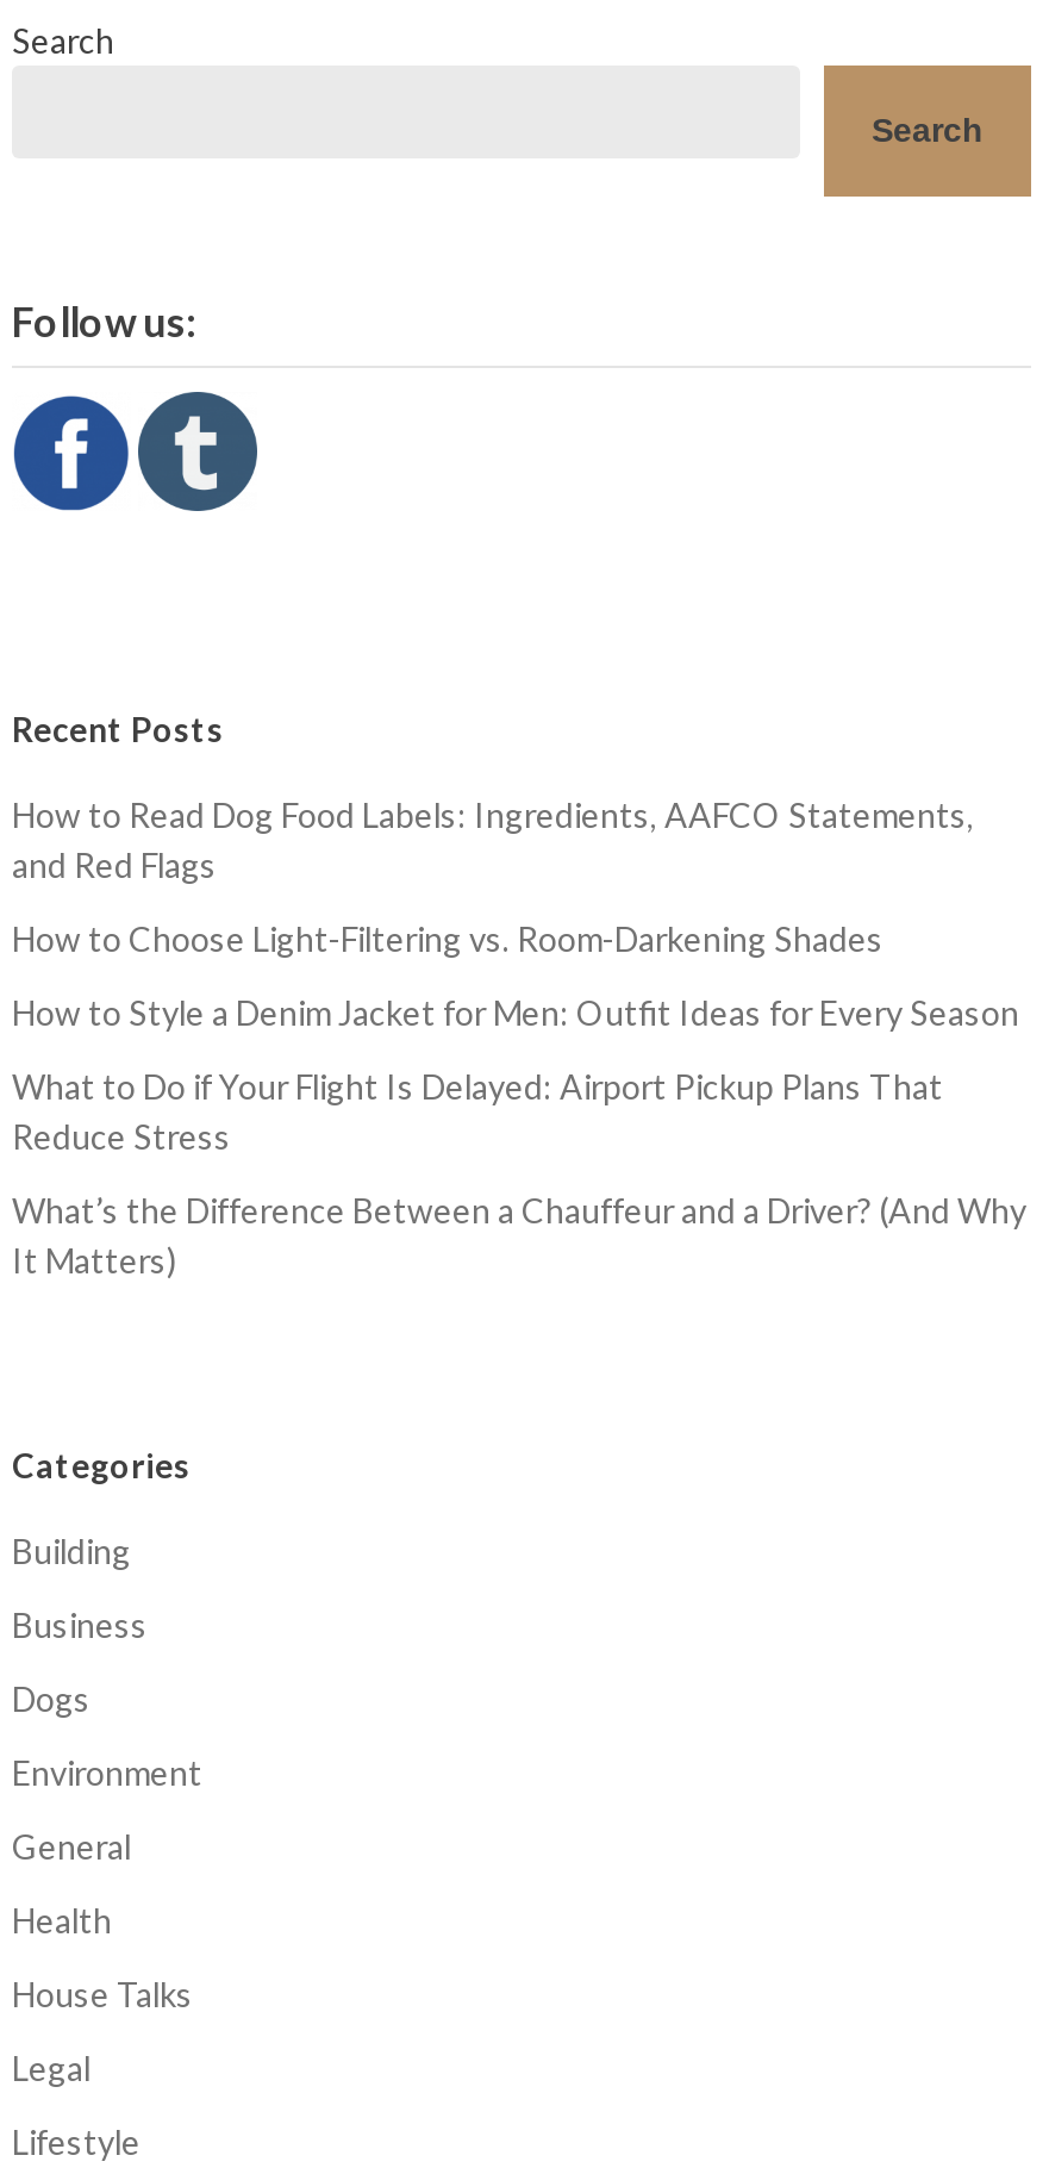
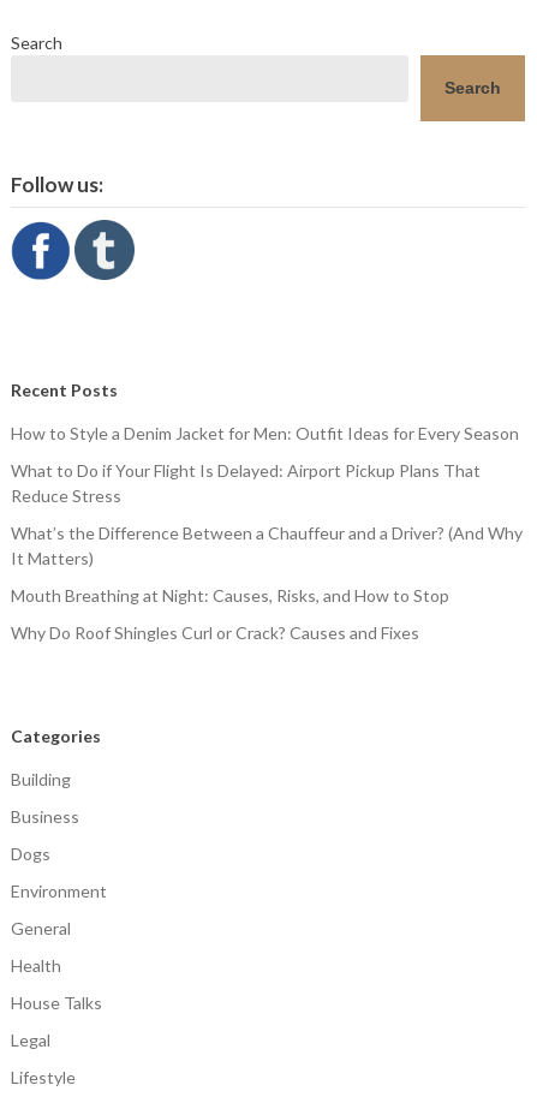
- How to Read Dog Food Labels: Ingredients, AAFCO Statements,
- and Red Flags
- How to Choose Light-Filtering vs. Room-Darkening Shades

moved up: How to Style a Denim Jacket for Men: Outfit Ideas for Every Season | What to Do if Your Flight Is Delayed: Airport Pickup Plans That | Reduce Stress | What’s the Difference Between a Chauffeur and a Driver? (And Why | It Matters)

+ Mouth Breathing at Night: Causes, Risks, and How to Stop
+ Why Do Roof Shingles Curl or Crack? Causes and Fixes
